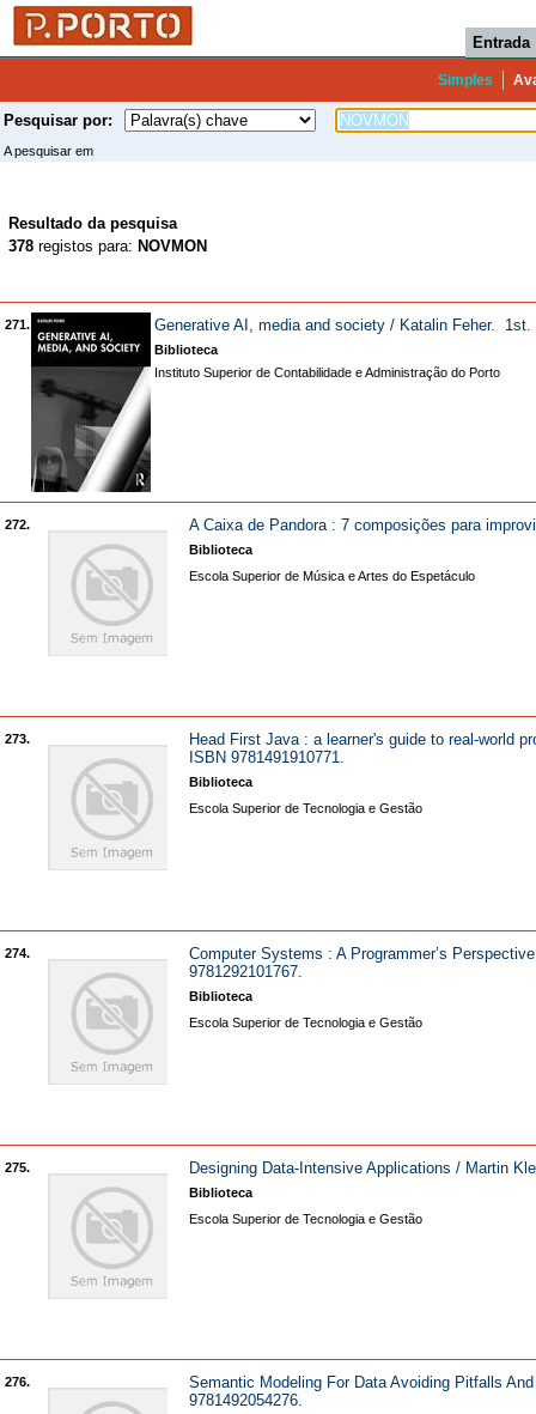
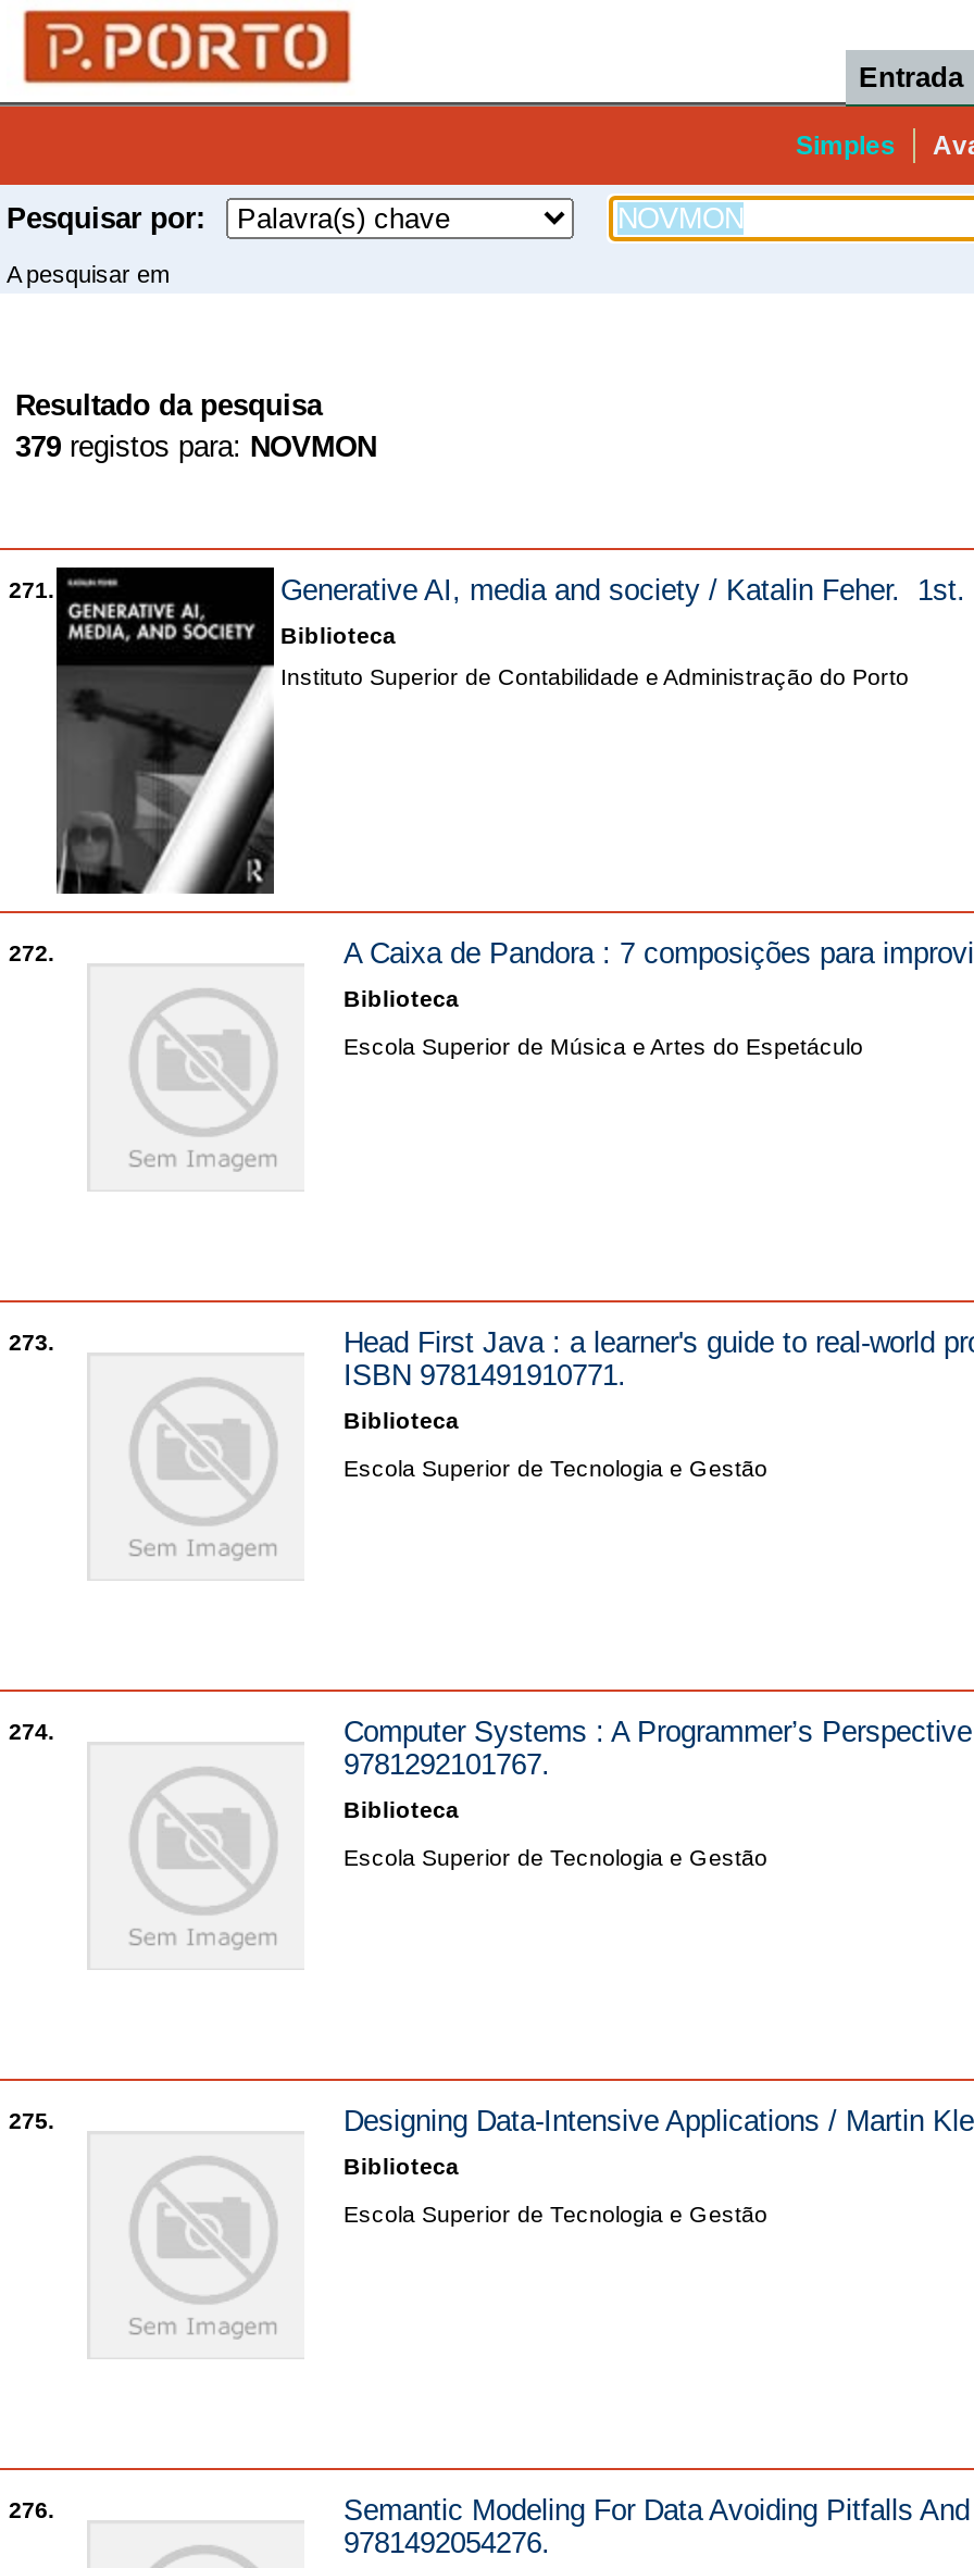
- 378 registos para: NOVMON
+ 379 registos para: NOVMON
